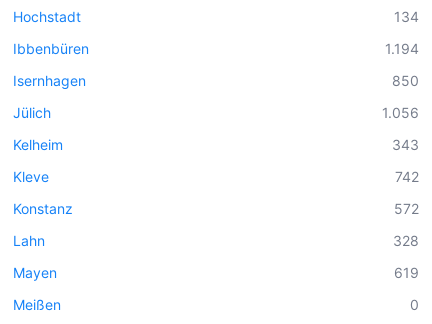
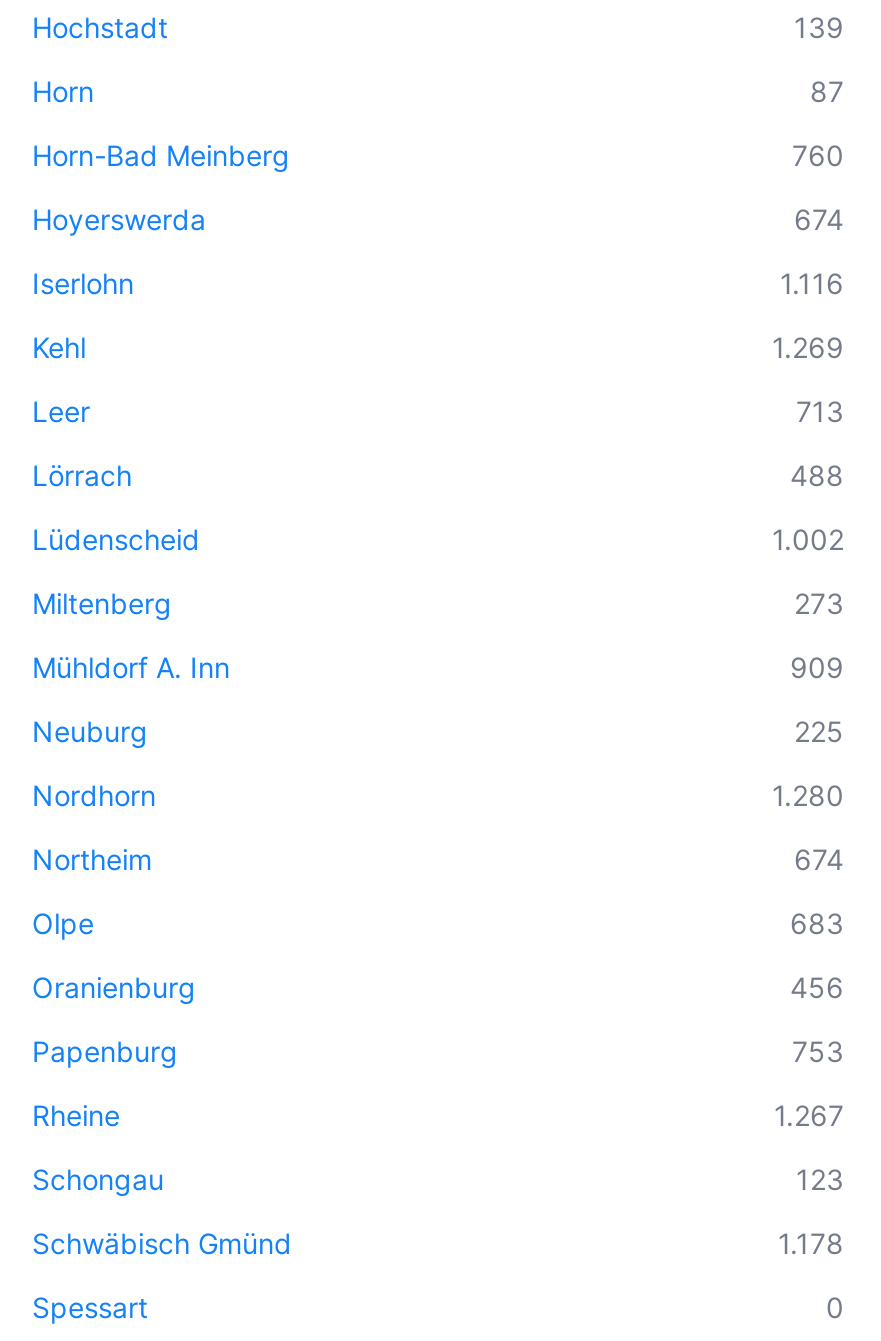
- 134
- Ibbenbüren
- 1.194
- Isernhagen
- 850
- Jülich
- 1.056
- Kelheim
- 343
- Kleve
- 742
- Konstanz
- 572
- Lahn
- 328
- Mayen
- 619
- Meißen
+ 139
+ Horn
+ 87
+ Horn-Bad Meinberg
+ 760
+ Hoyerswerda
+ 674
+ Iserlohn
+ 1.116
+ Kehl
+ 1.269
+ Leer
+ 713
+ Lörrach
+ 488
+ Lüdenscheid
+ 1.002
+ Miltenberg
+ 273
+ Mühldorf A. Inn
+ 909
+ Neuburg
+ 225
+ Nordhorn
+ 1.280
+ Northeim
+ 674
+ Olpe
+ 683
+ Oranienburg
+ 456
+ Papenburg
+ 753
+ Rheine
+ 1.267
+ Schongau
+ 123
+ Schwäbisch Gmünd
+ 1.178
+ Spessart
